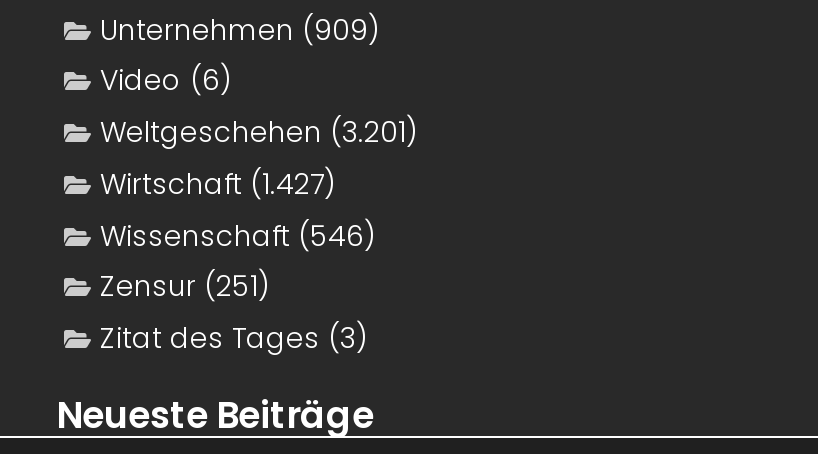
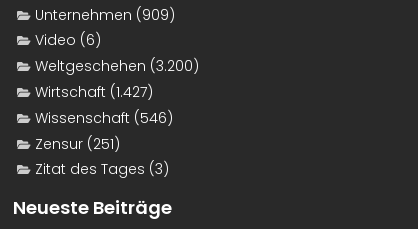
- Weltgeschehen (3.201)
+ Weltgeschehen (3.200)
